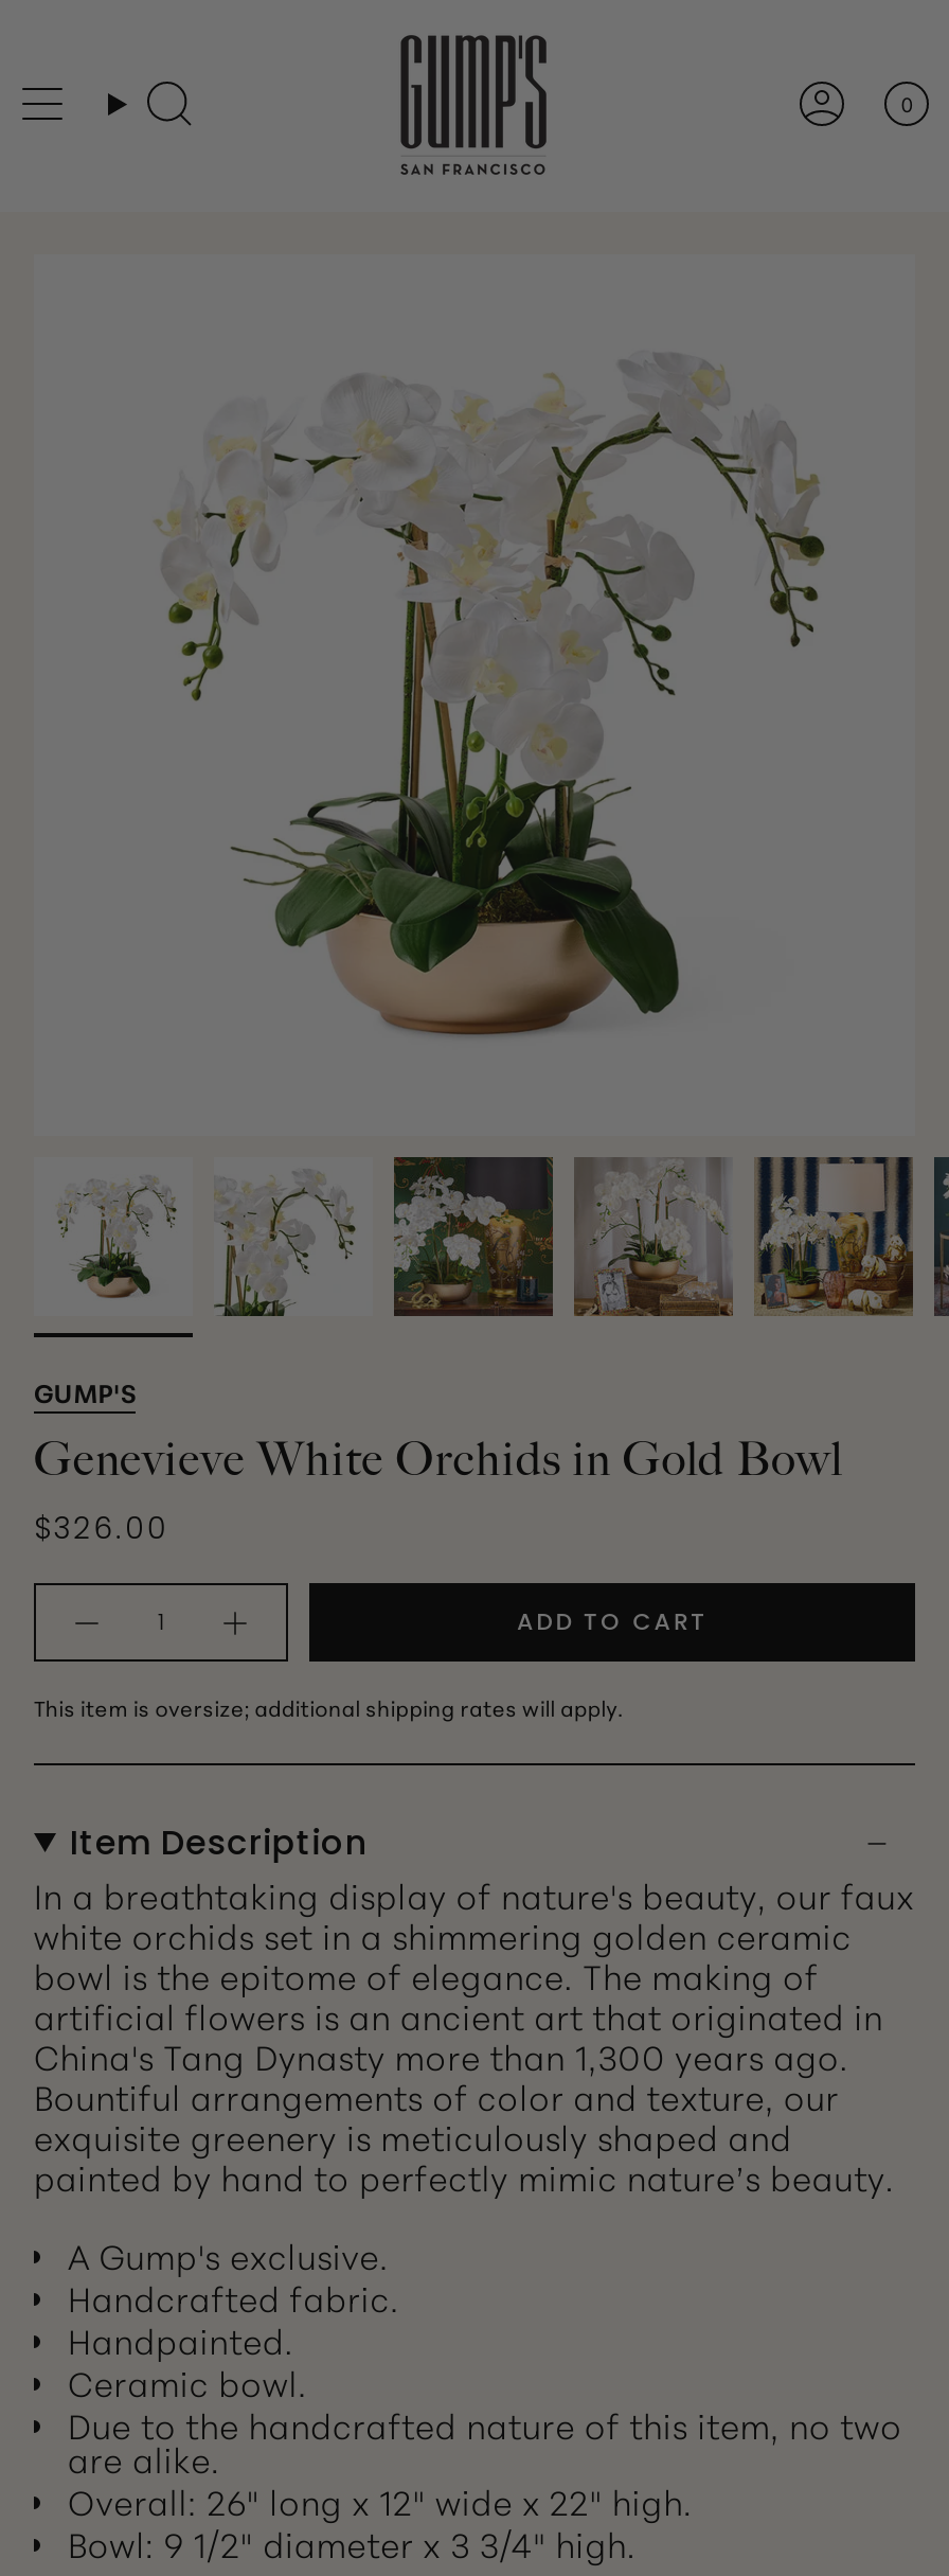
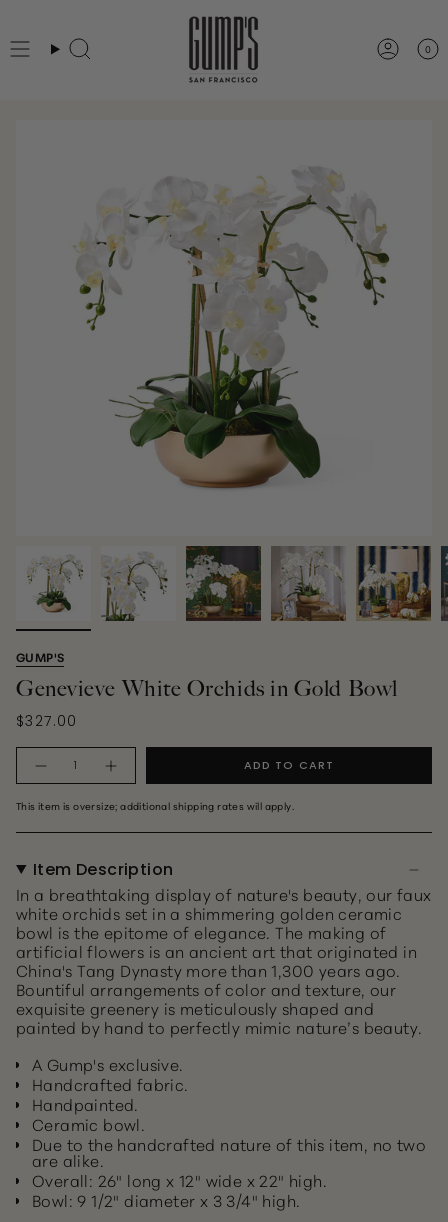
- $326.00
+ $327.00
